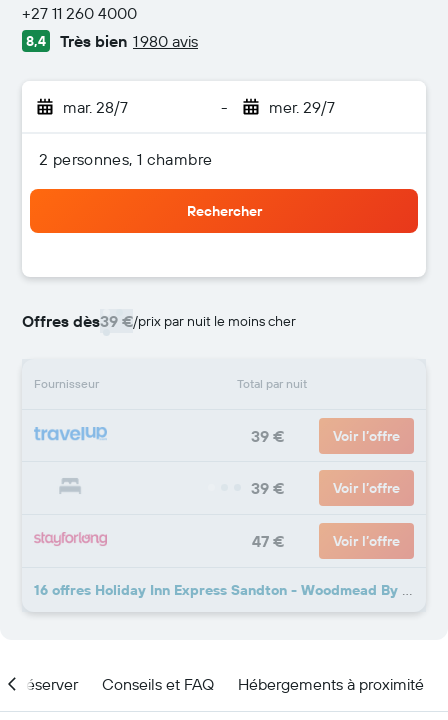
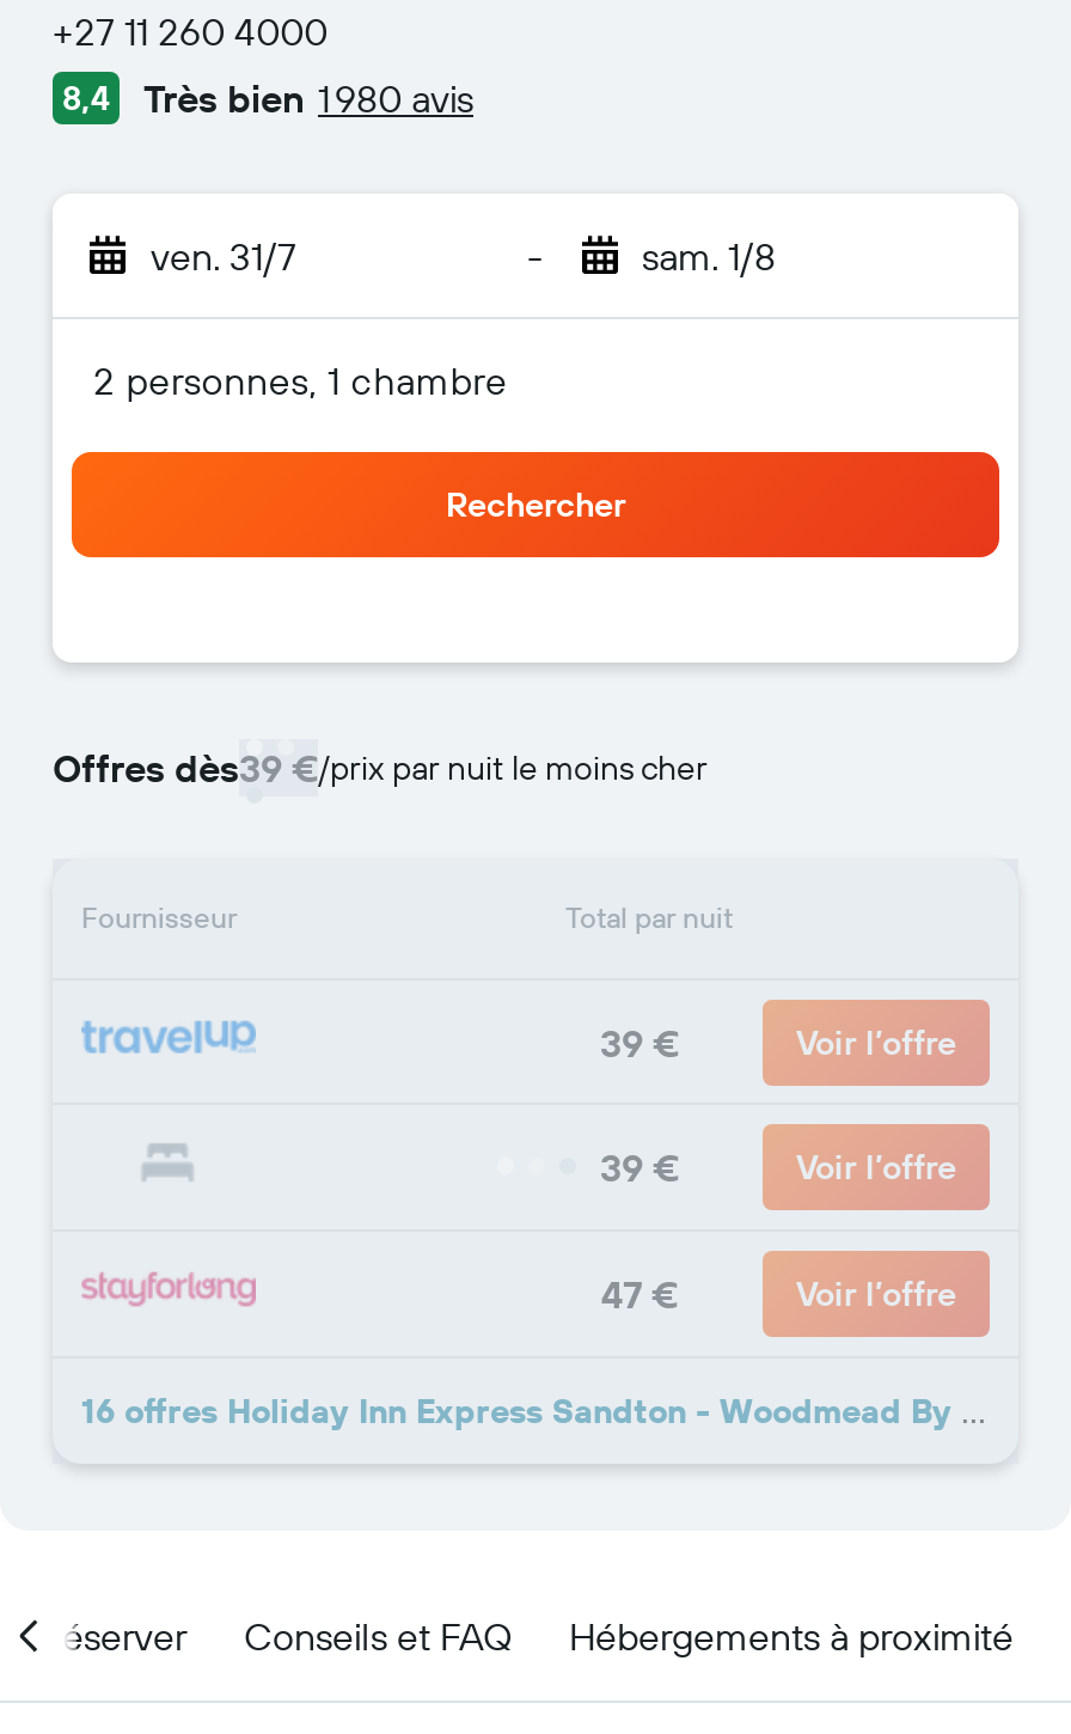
- mar. 28/7
+ ven. 31/7

- mer. 29/7
+ sam. 1/8
